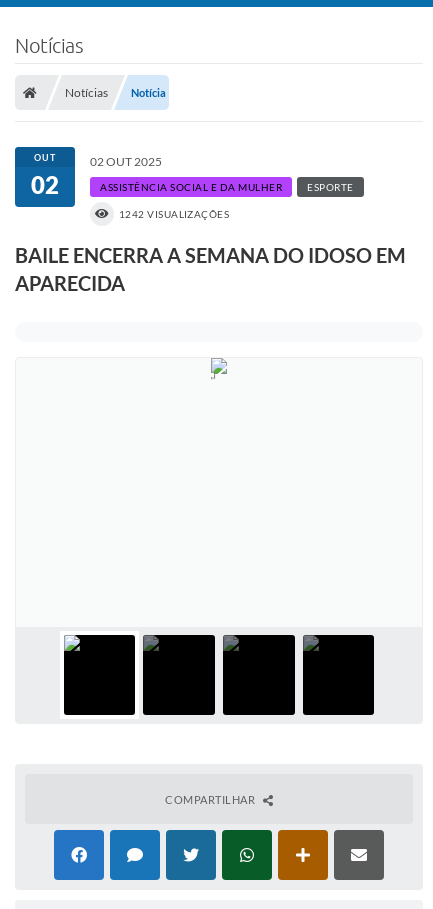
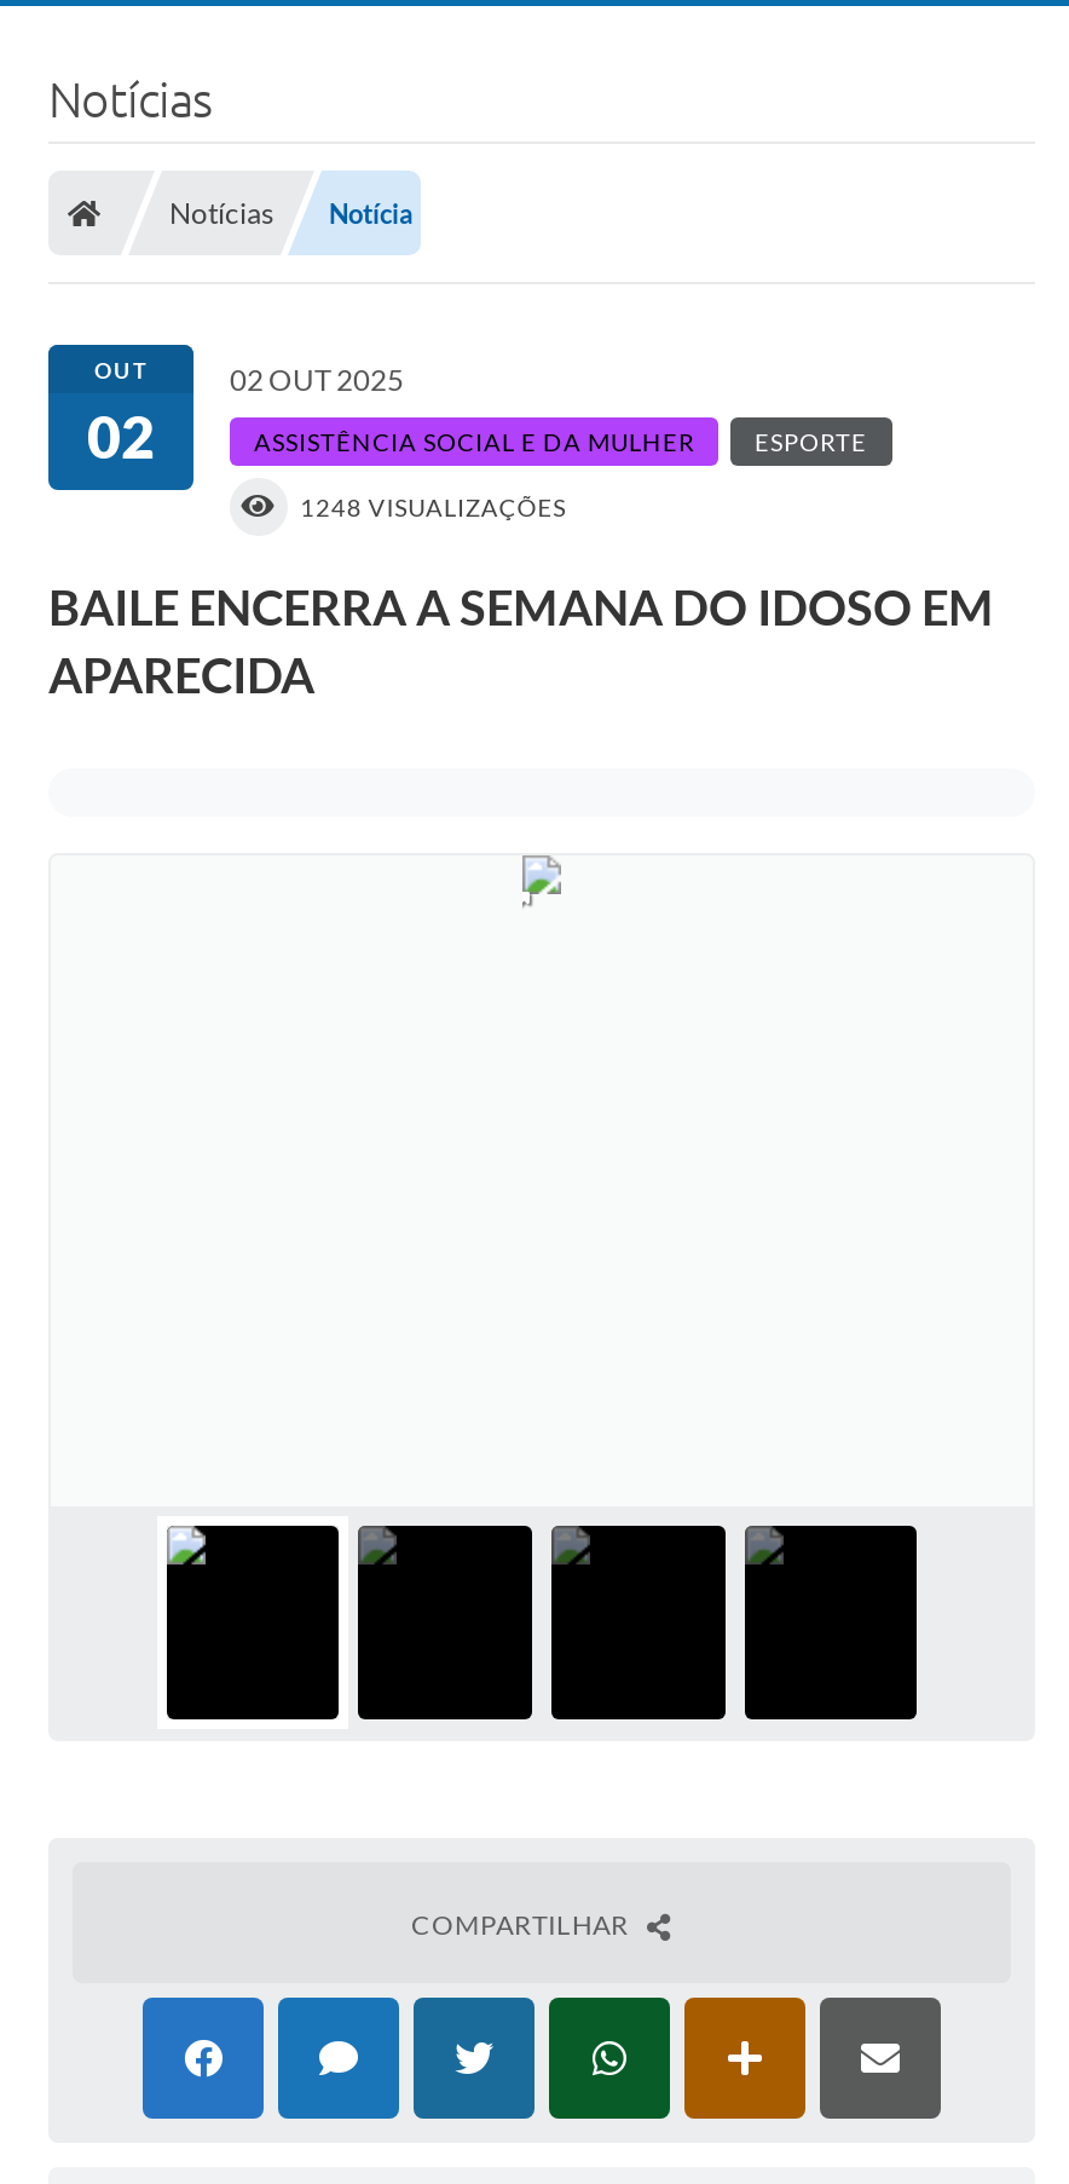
- 1242 VISUALIZAÇÕES
+ 1248 VISUALIZAÇÕES
